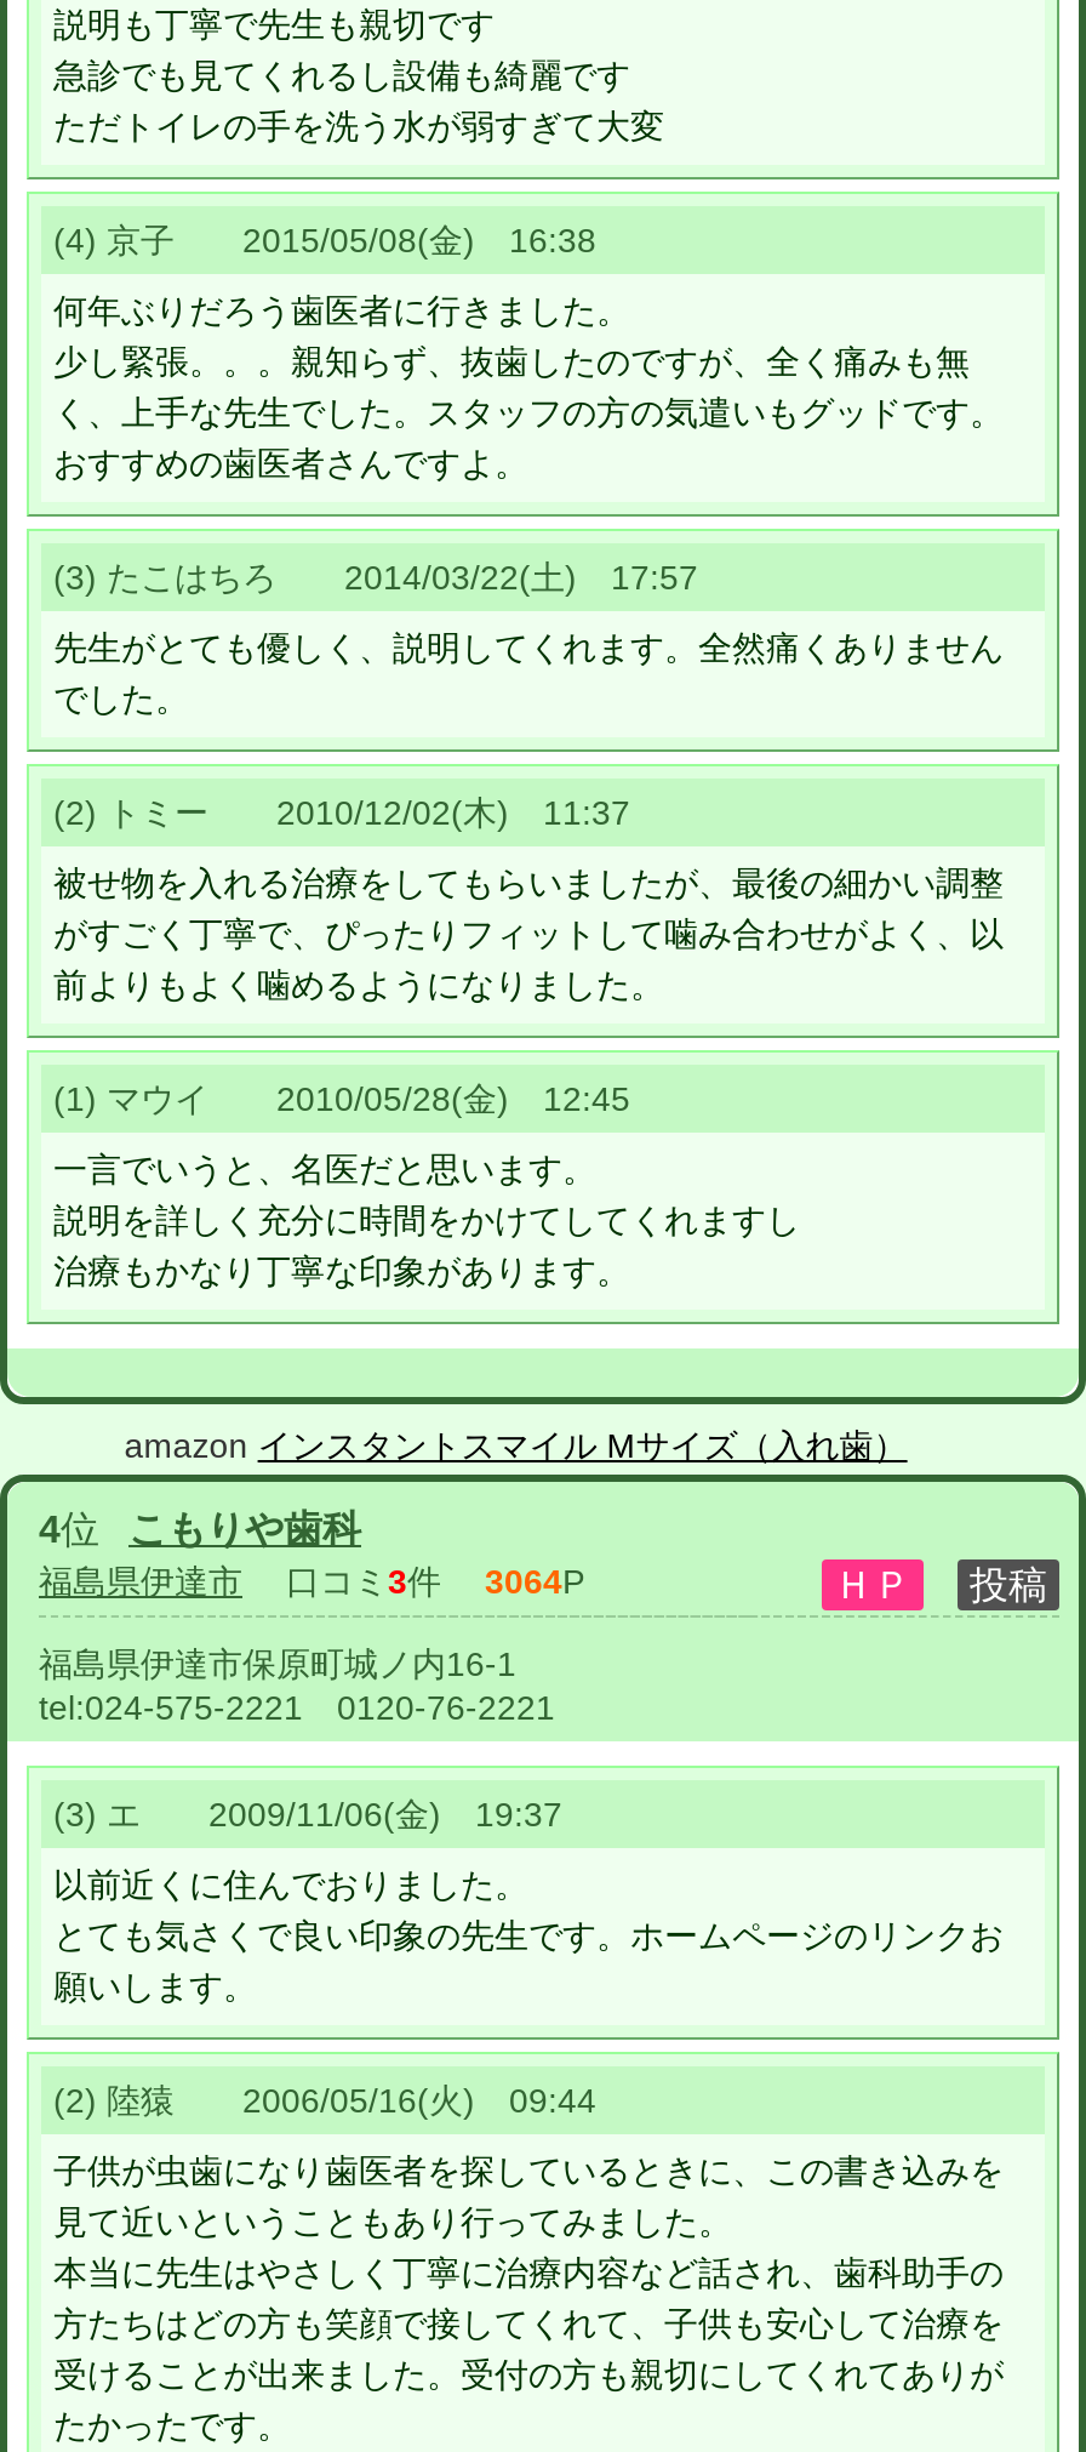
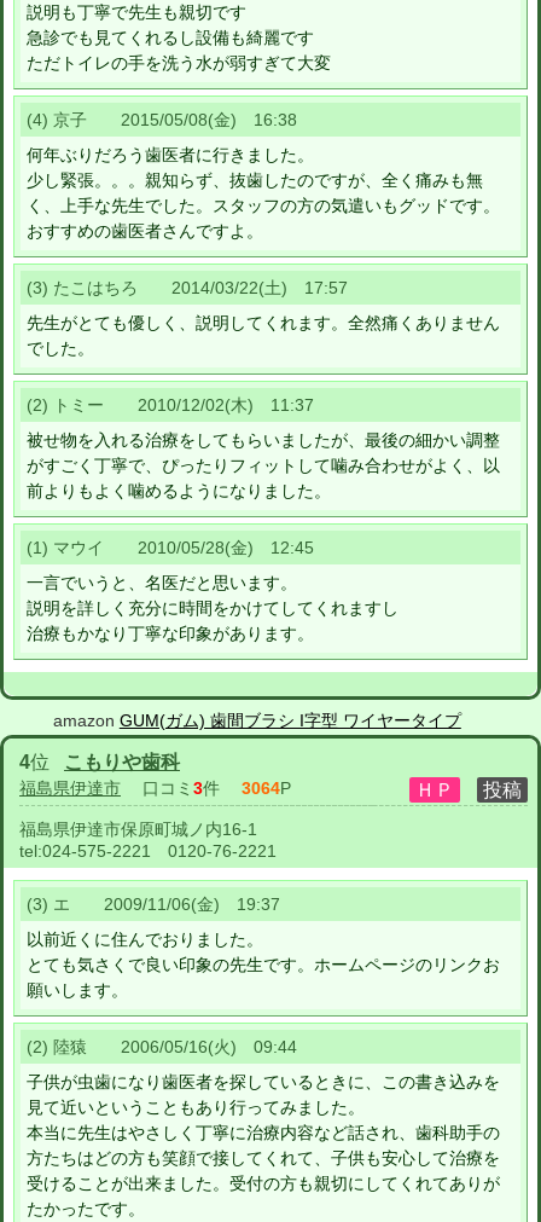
- amazonインスタントスマイル Mサイズ（入れ歯）
+ amazon GUM(ガム) 歯間ブラシ I字型 ワイヤータイプ
